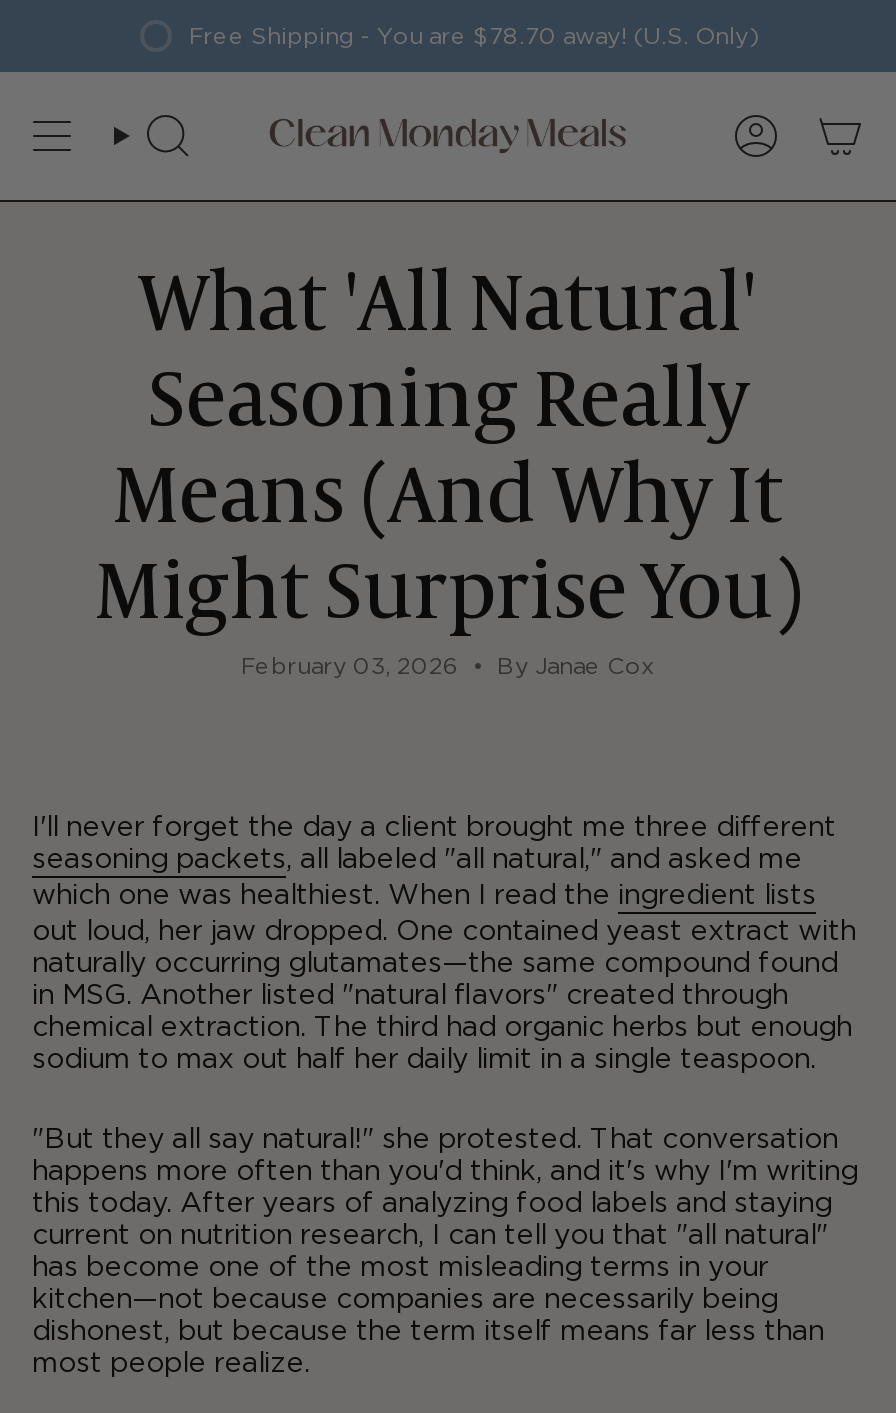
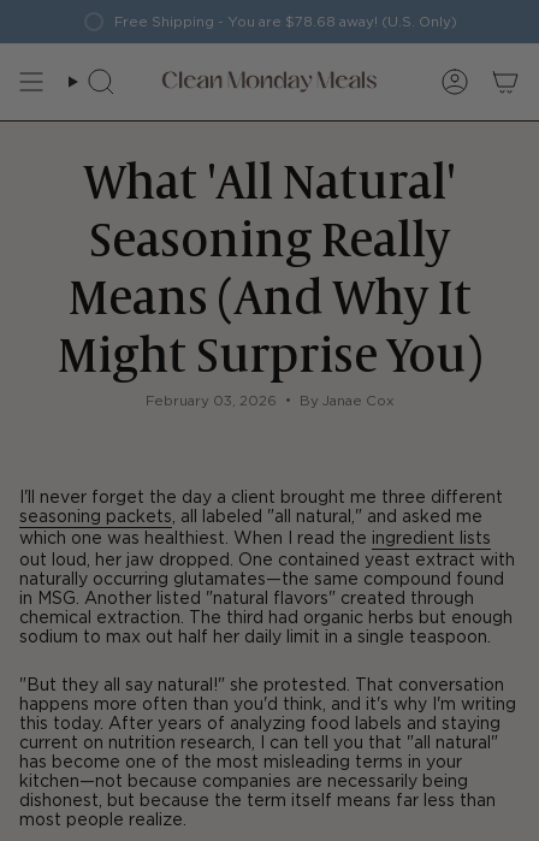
- Free Shipping - You are $78.70 away! (U.S. Only)
+ Free Shipping - You are $78.68 away! (U.S. Only)
